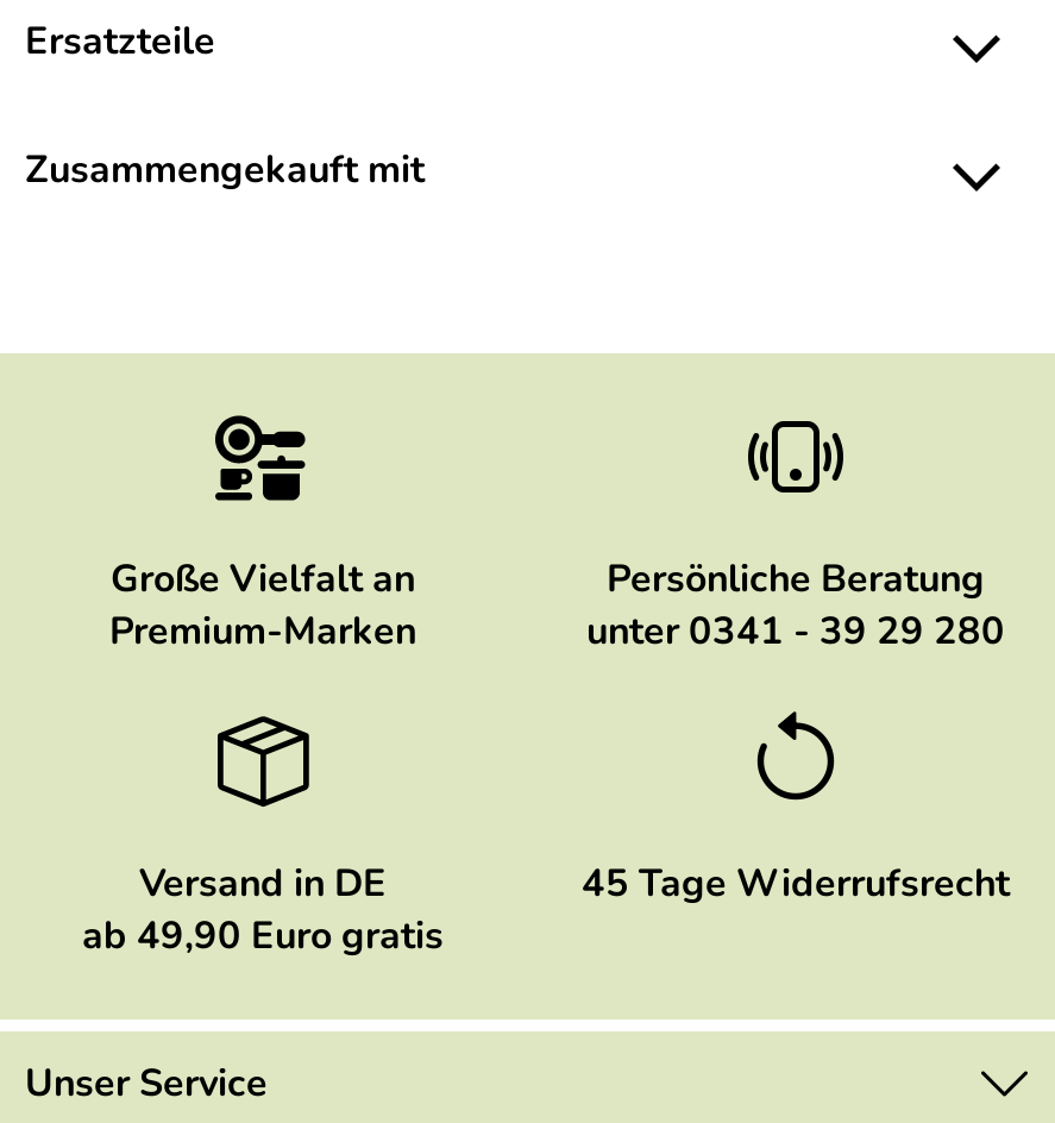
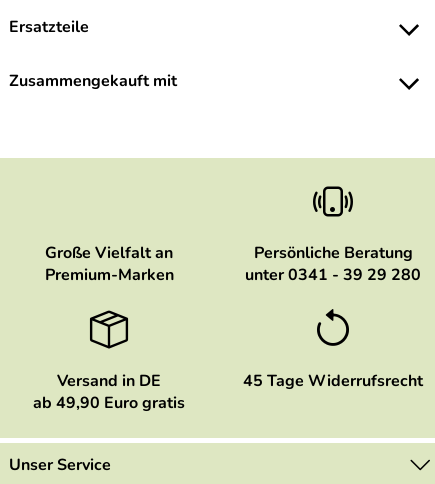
- [image]
